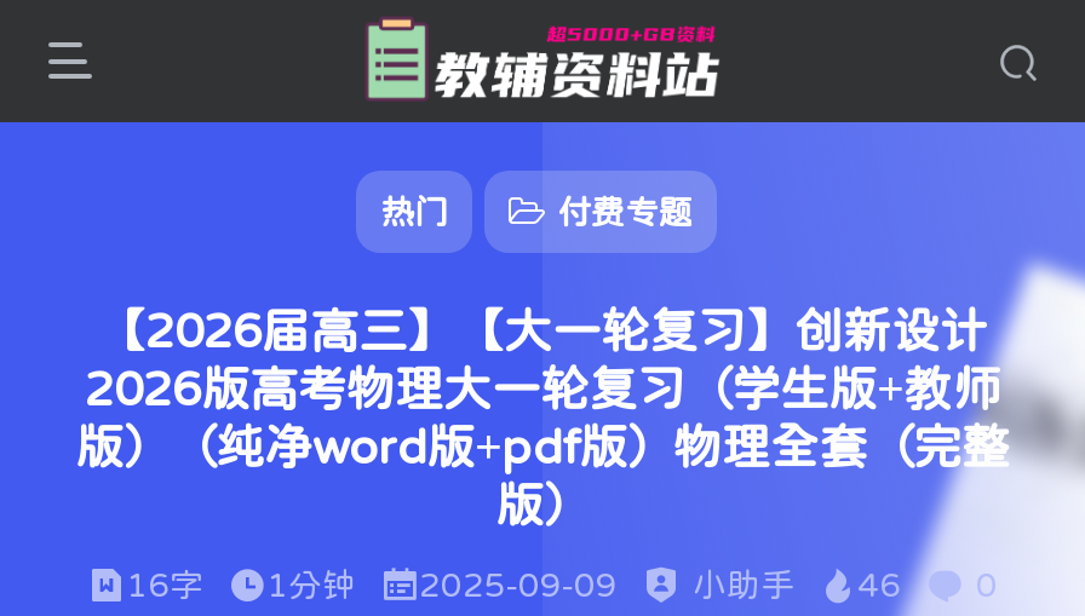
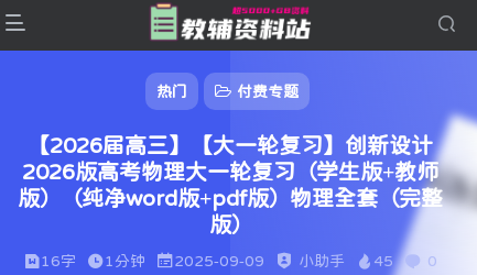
- 小助手 46
+ 小助手 45
